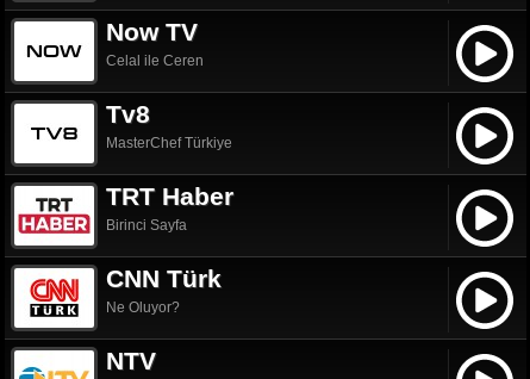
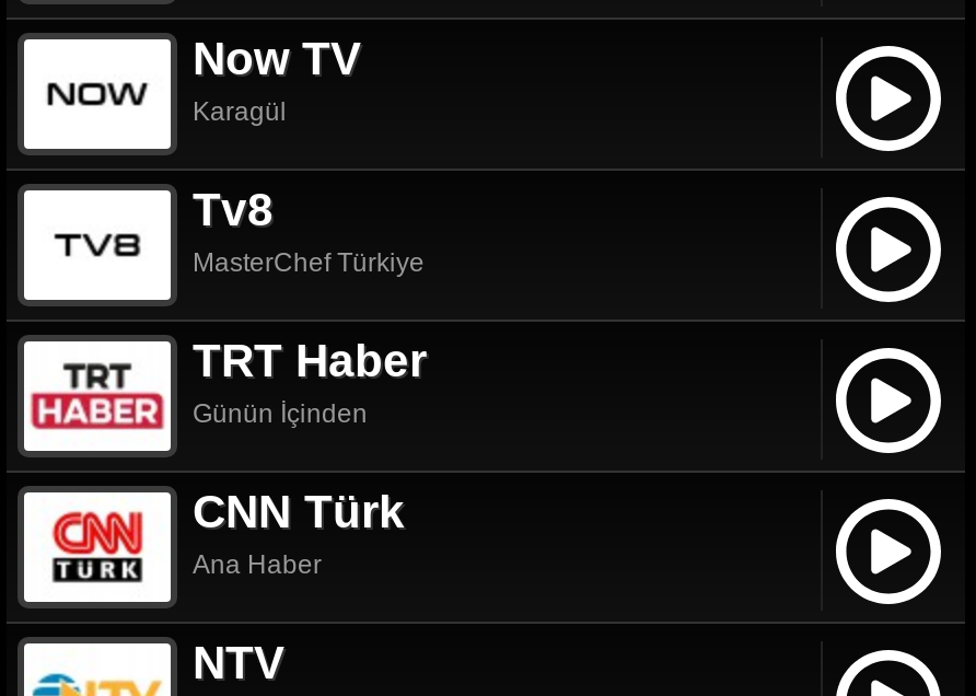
- Celal ile Ceren
+ Karagül

- Birinci Sayfa
+ Günün İçinden

- Ne Oluyor?
+ Ana Haber
